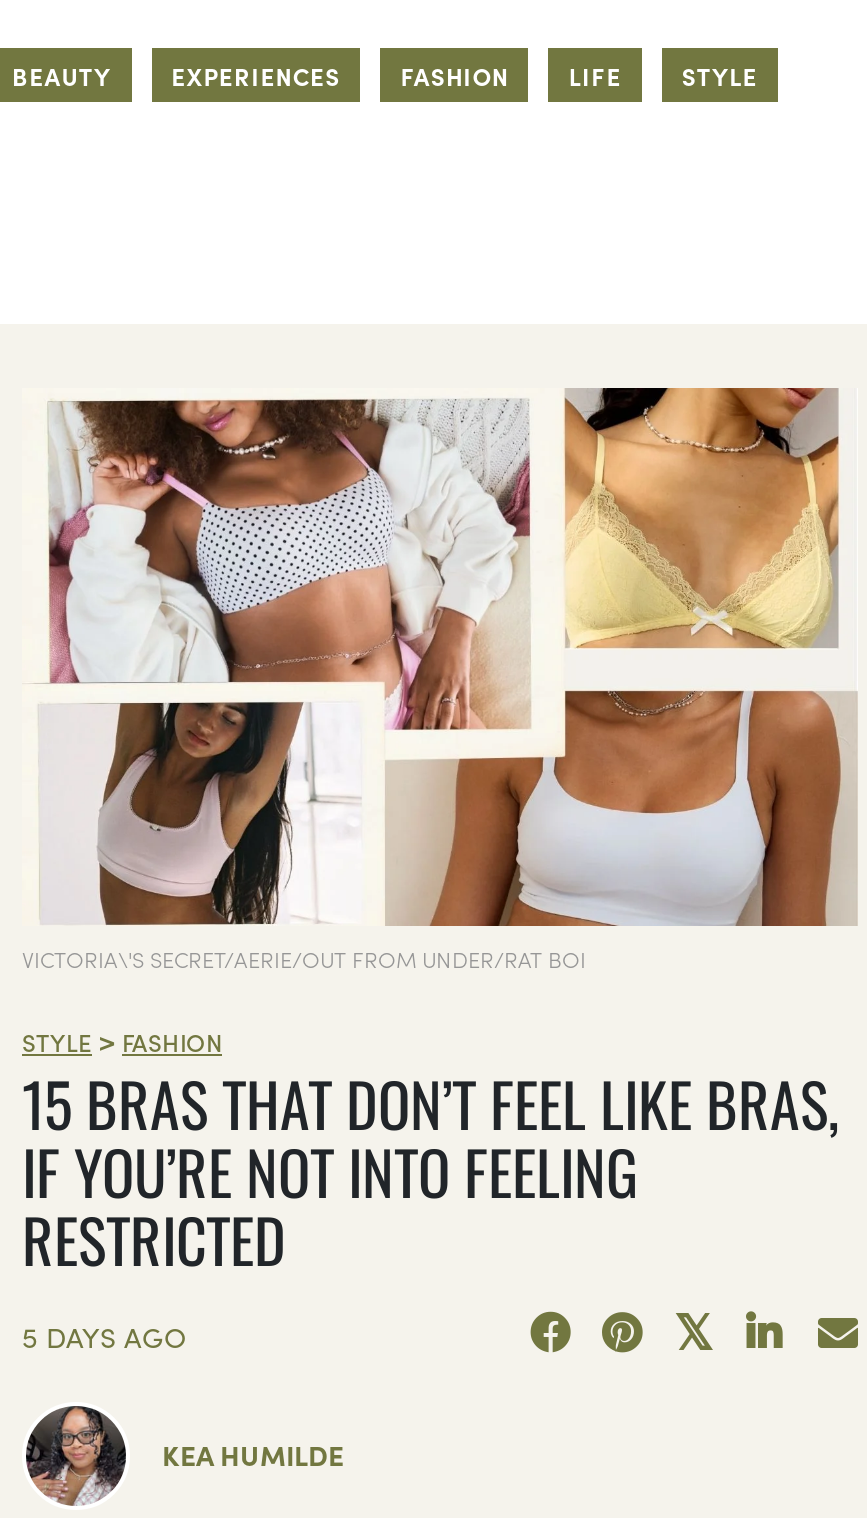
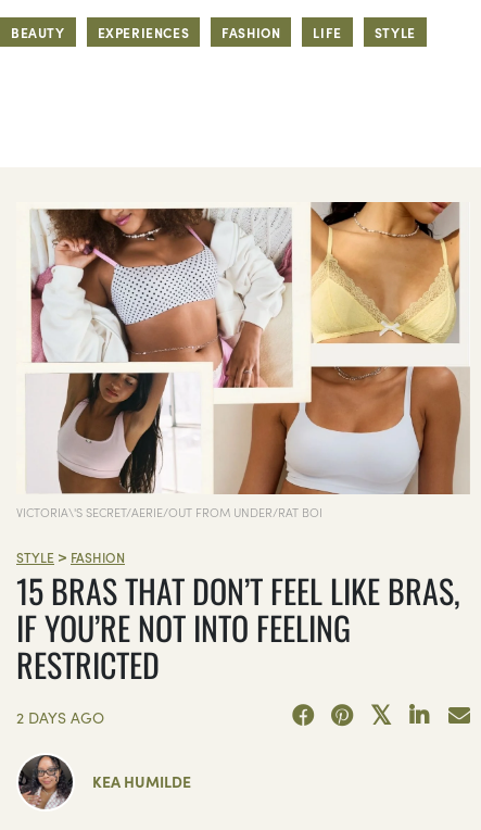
- 5 DAYS AGO
+ 2 DAYS AGO
